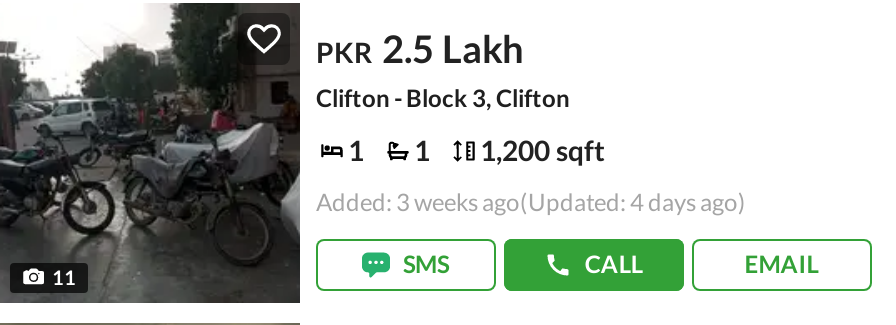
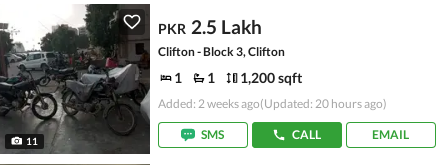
- Added: 3 weeks ago(Updated: 4 days ago)
+ Added: 2 weeks ago(Updated: 20 hours ago)
